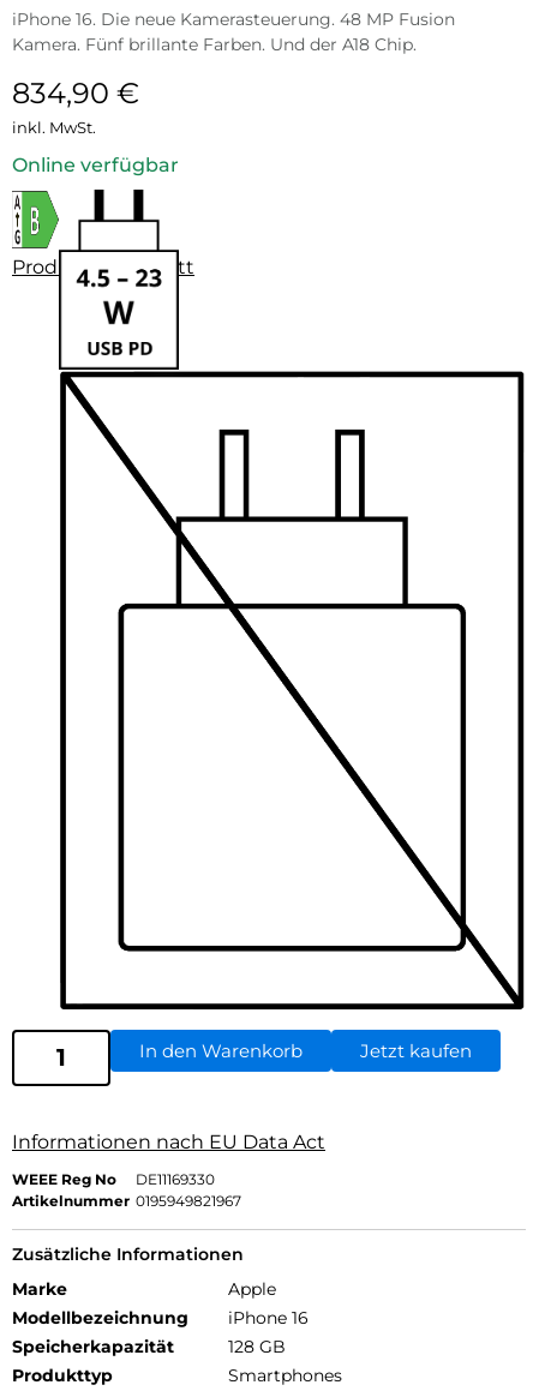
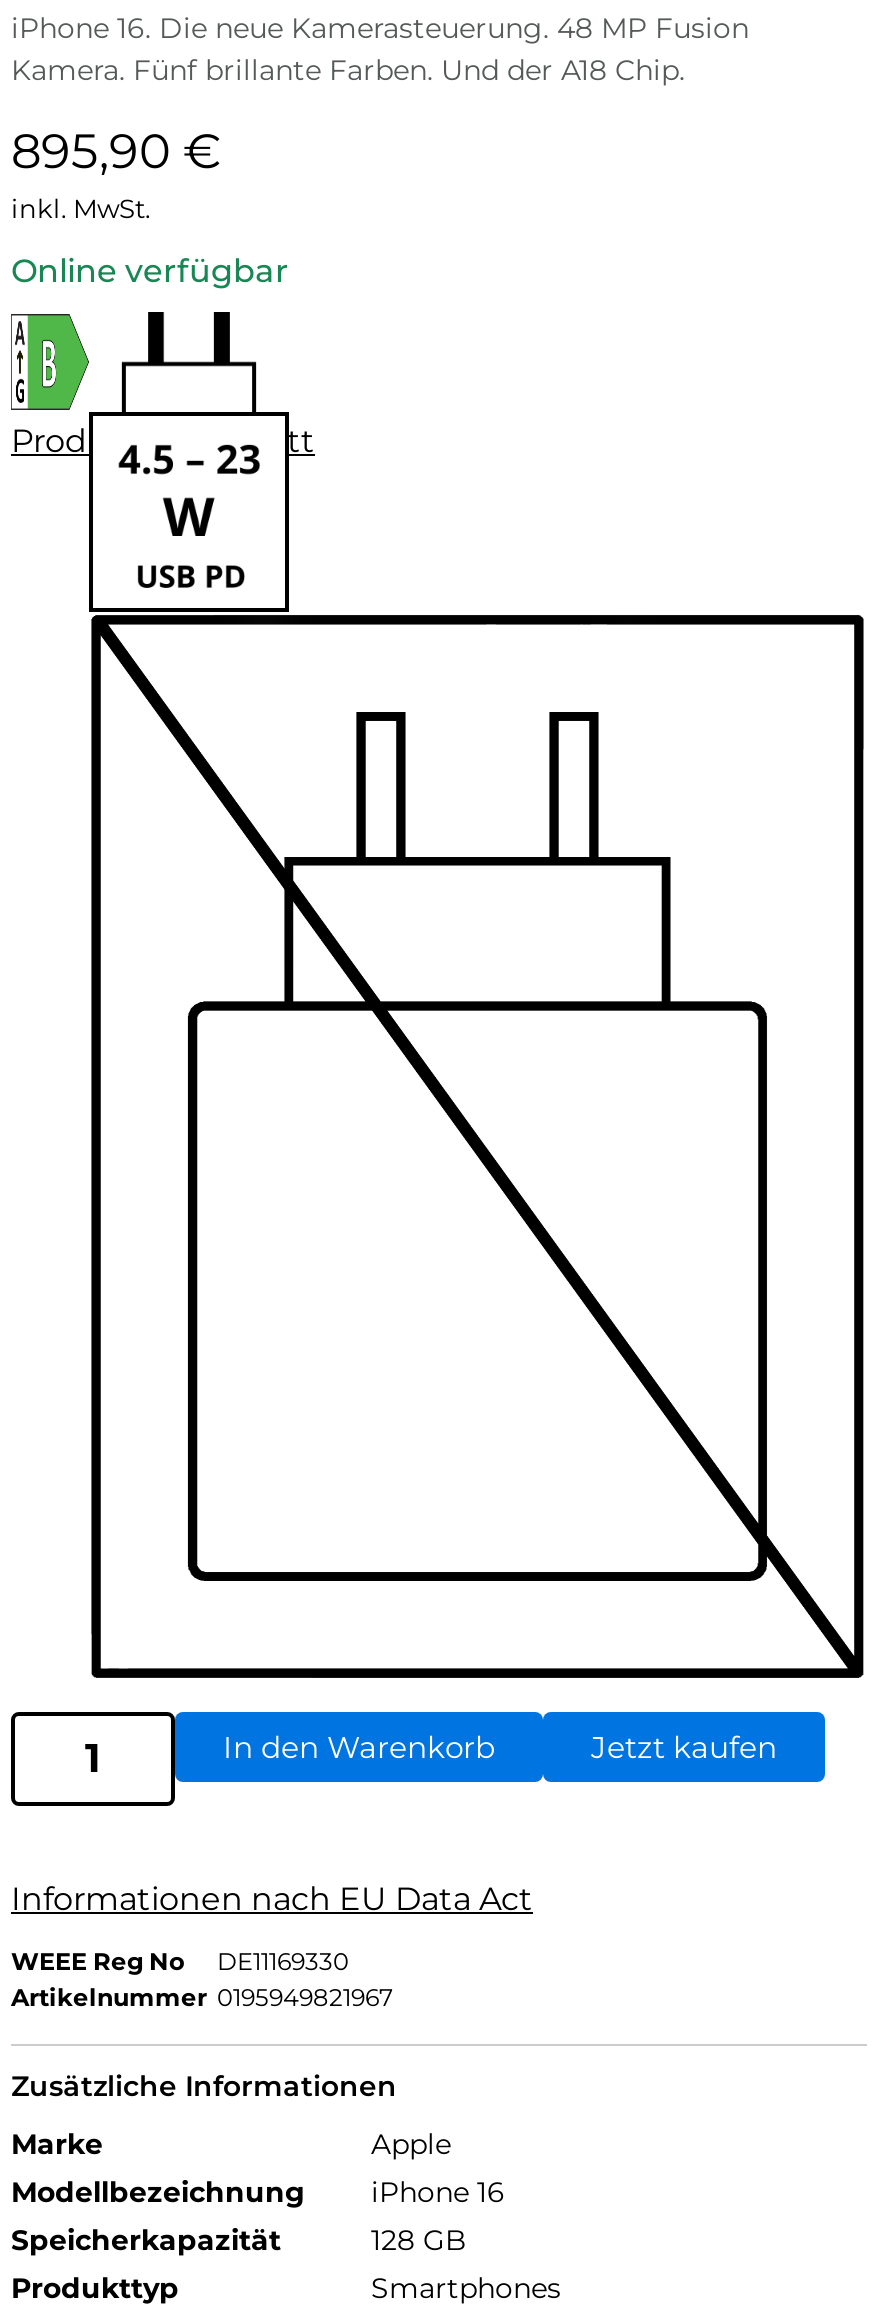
- 834,90 €
+ 895,90 €
